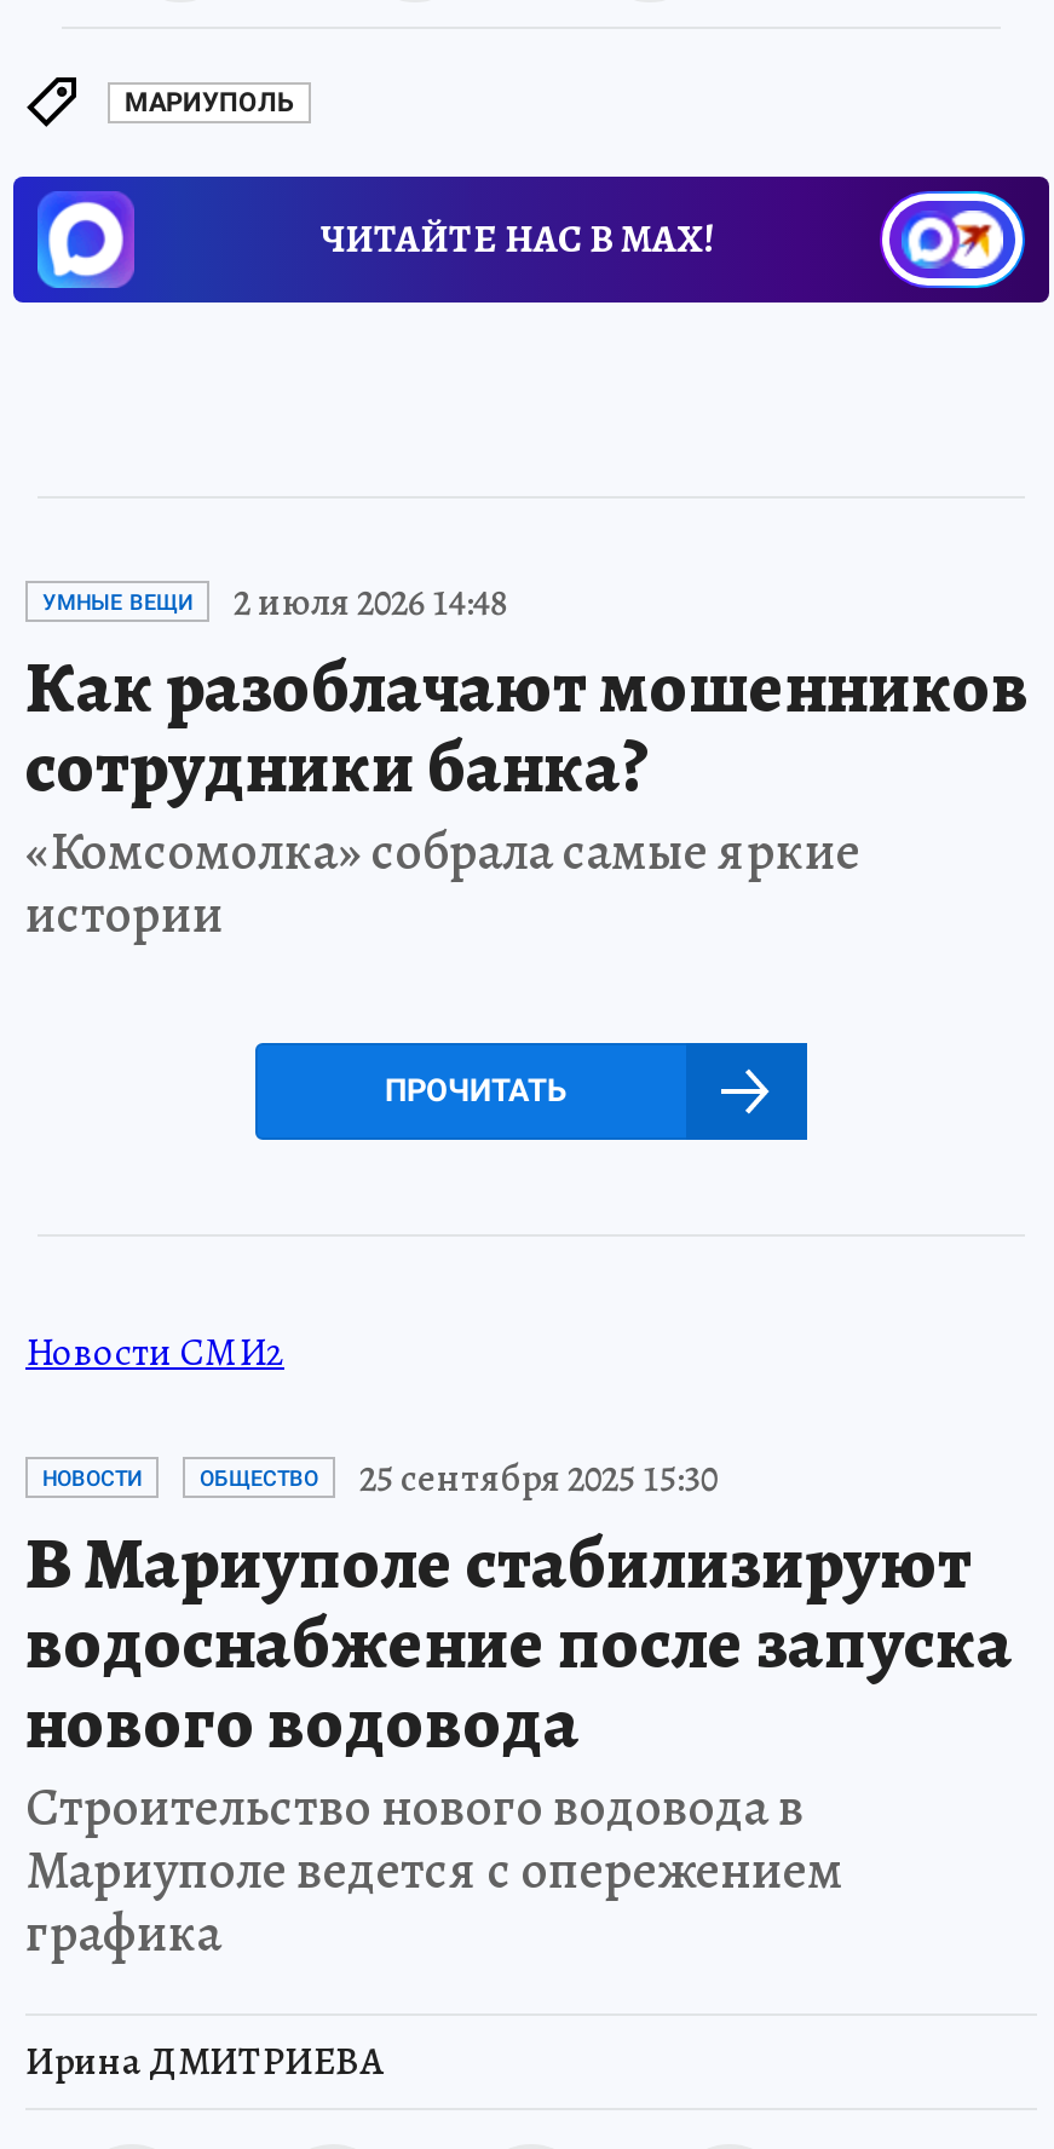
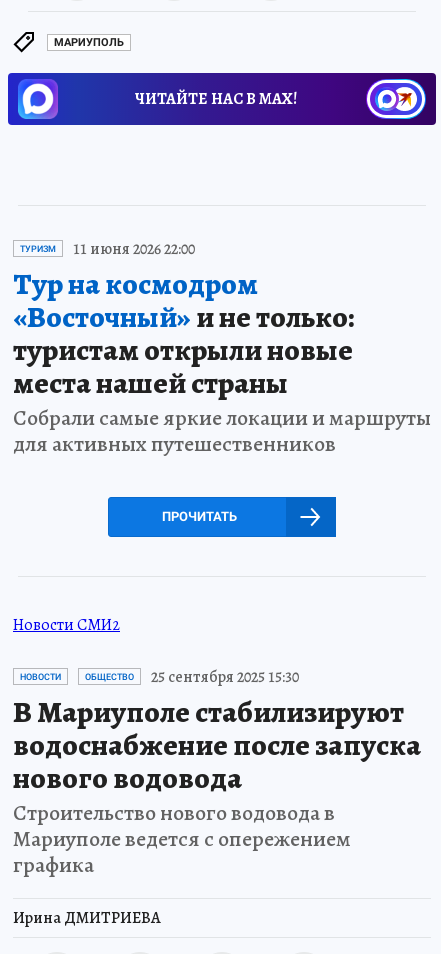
- УМНЫЕ ВЕЩИ
- 2 июля 2026 14:48
- Как разоблачают мошенников
- сотрудники банка?
- «Комсомолка» собрала самые яркие
- истории
+ ТУРИЗМ
+ 11 июня 2026 22:00
+ Тур на космодром
+ «Восточный»и не только:
+ туристам открыли новые
+ места нашей страны
+ Собрали самые яркие локации и маршруты
+ для активных путешественников
